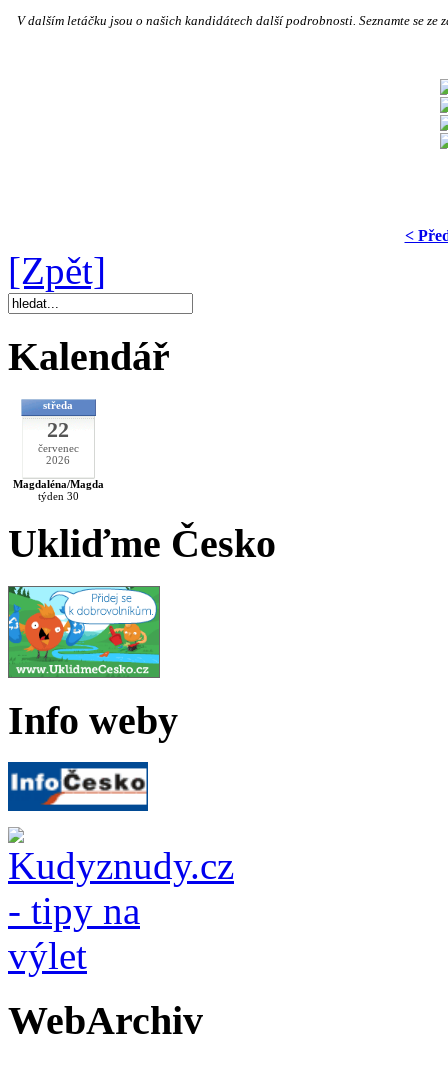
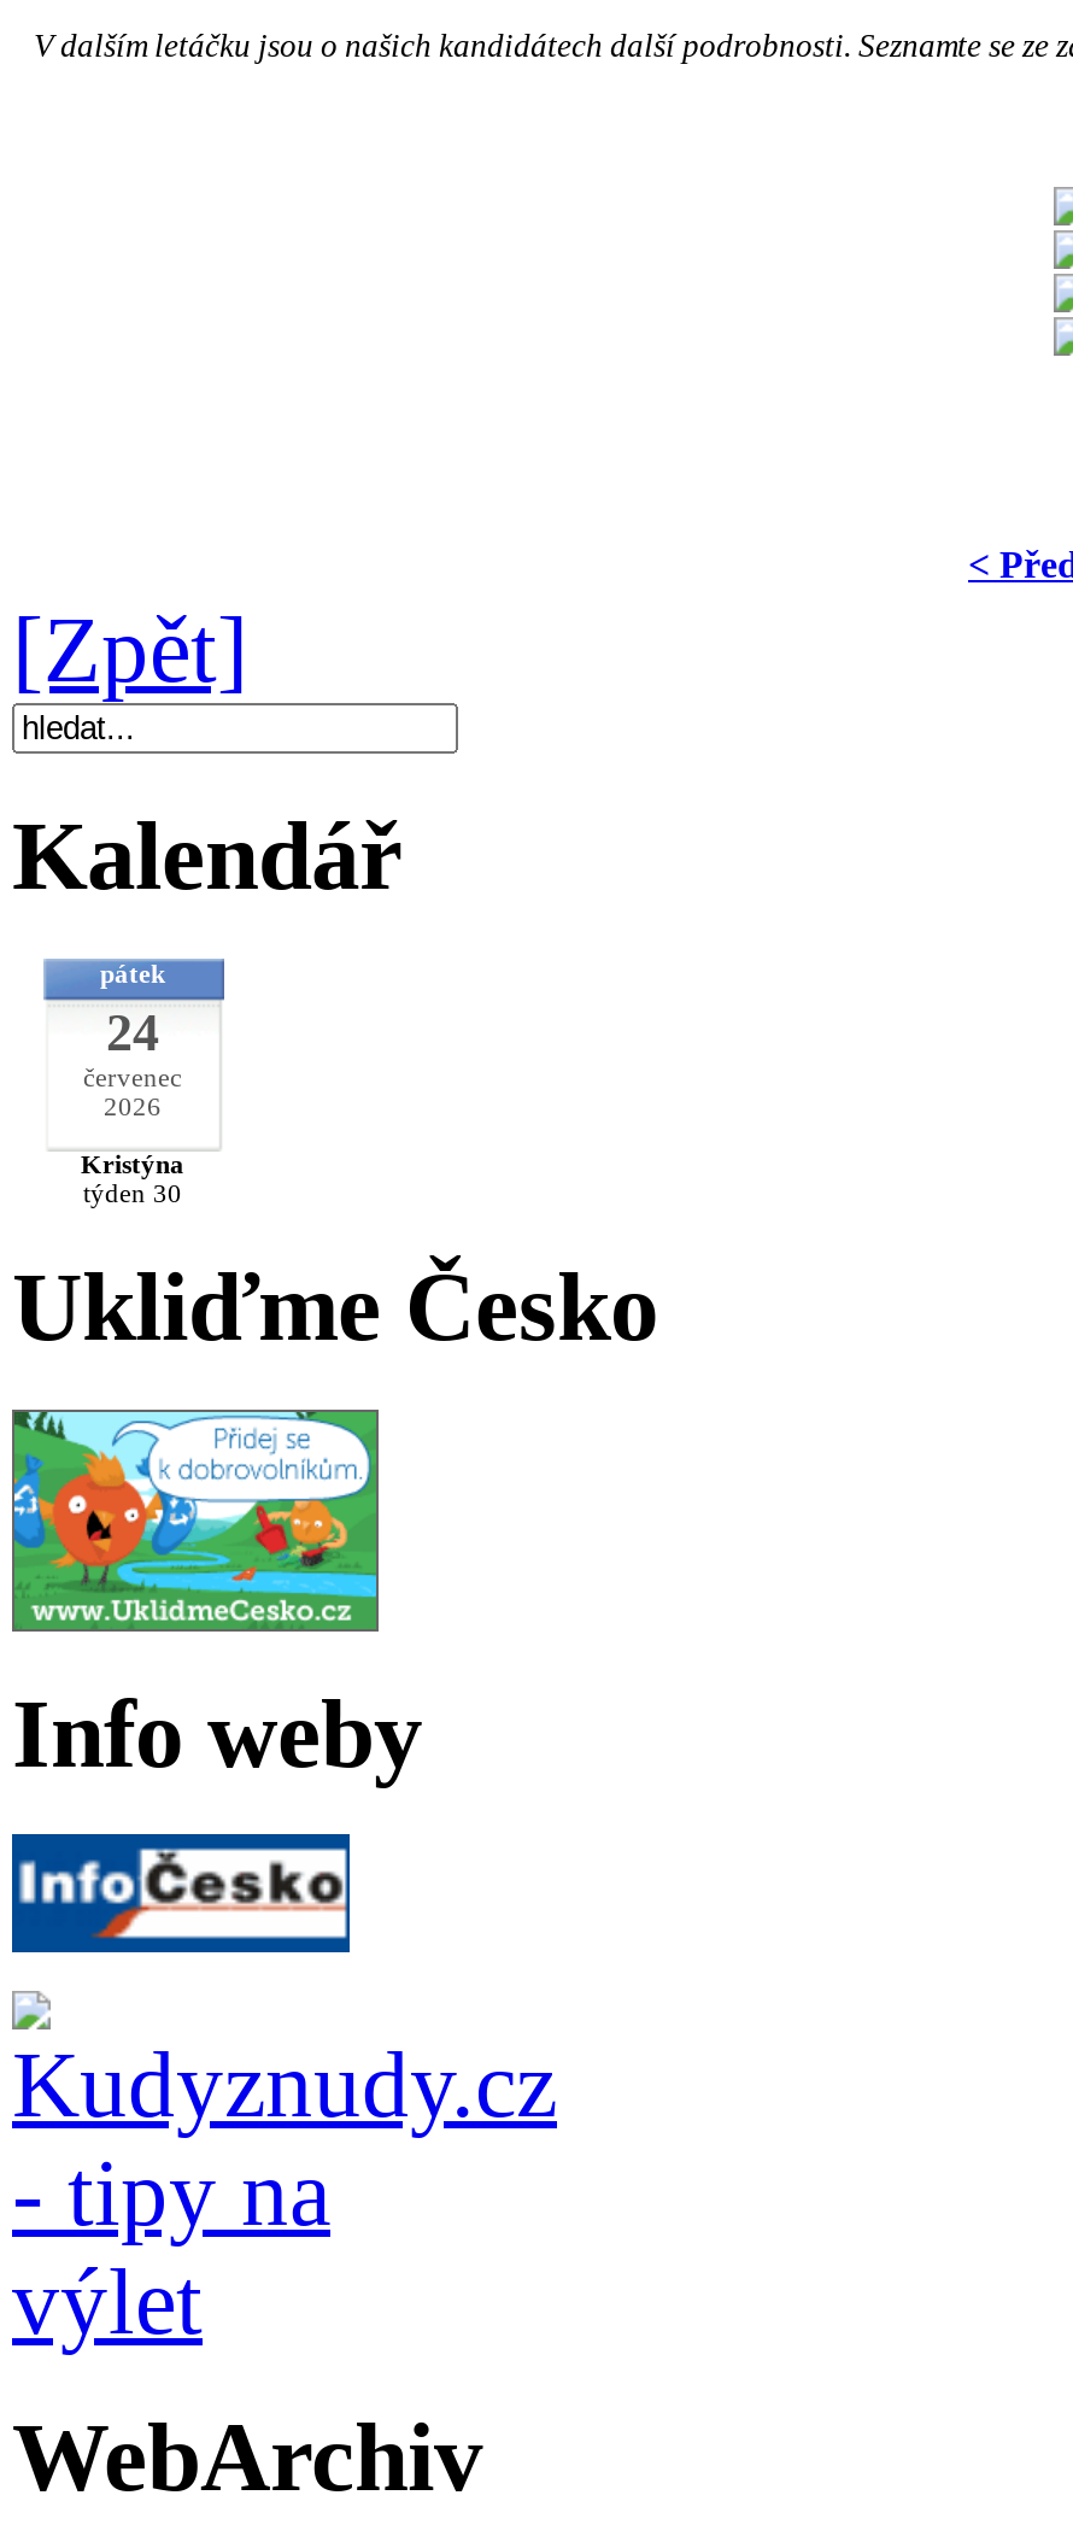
- středa
- 22
+ pátek
+ 24

- Magdaléna/Magda
+ Kristýna
